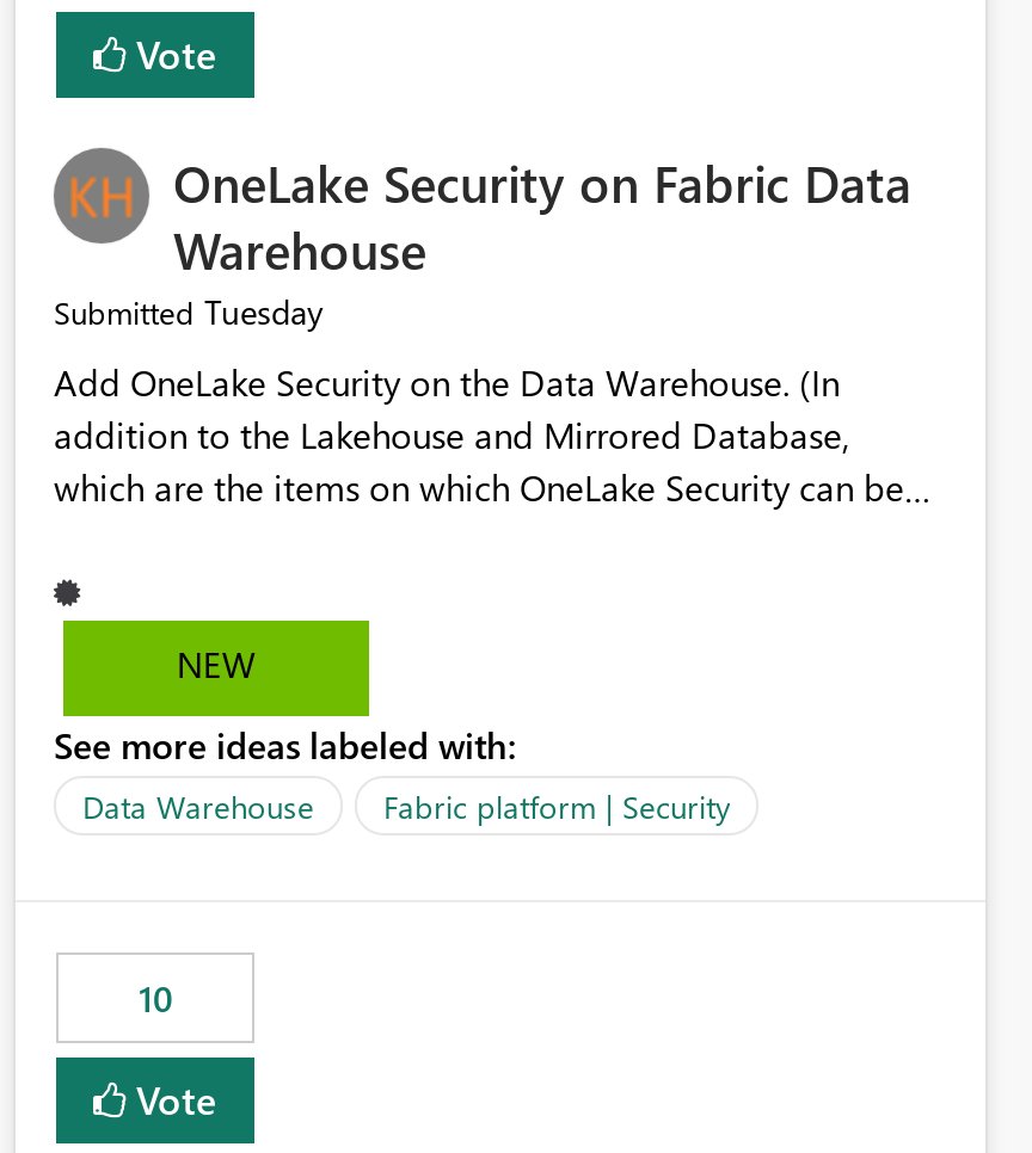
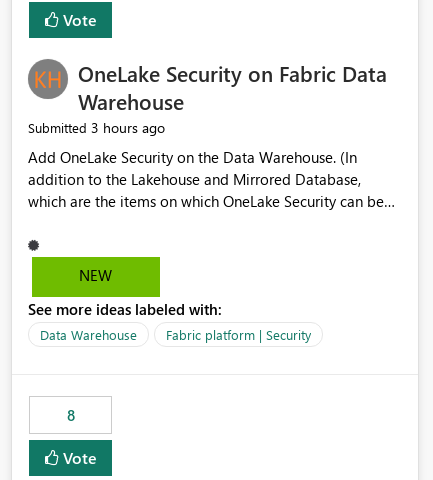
- Submitted Tuesday
+ Submitted 3 hours ago

- 10
+ 8
